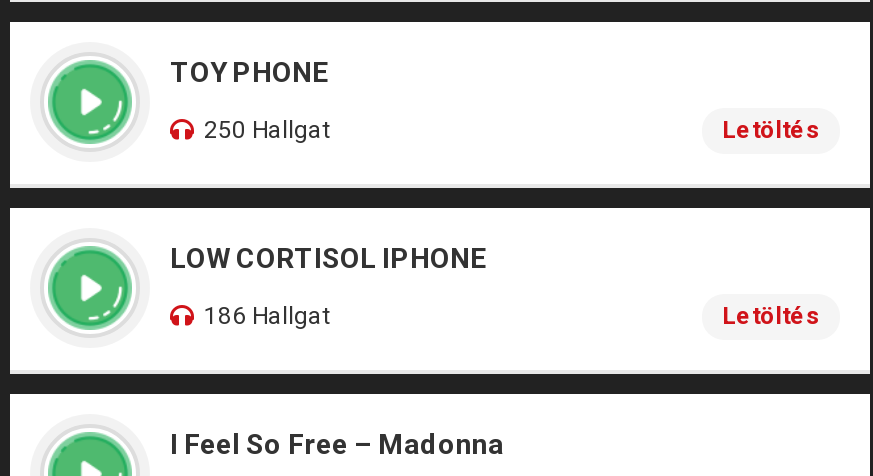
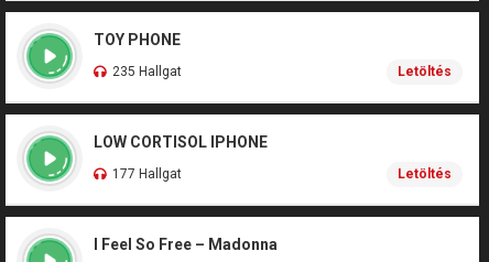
- 250 Hallgat
+ 235 Hallgat

- 186 Hallgat
+ 177 Hallgat
